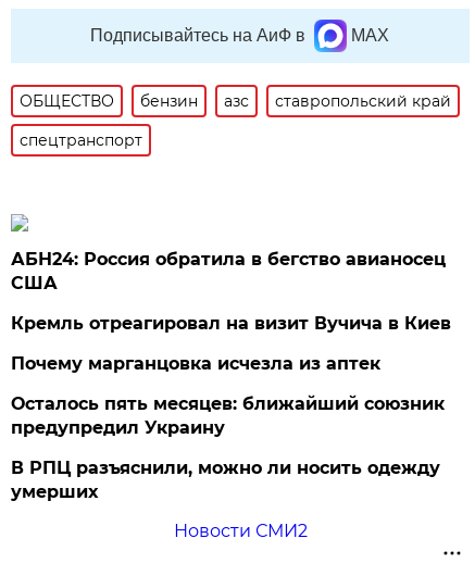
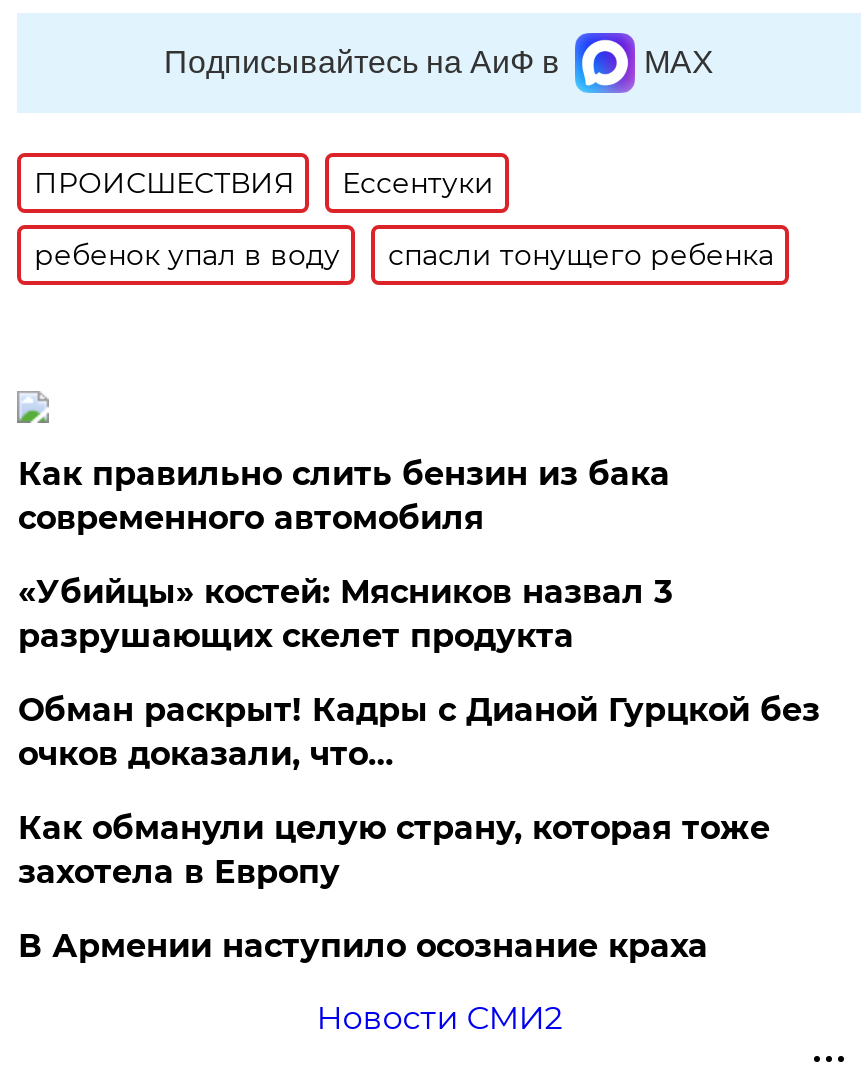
- ОБЩЕСТВО
- бензин
- азс
- ставропольский край
+ ПРОИСШЕСТВИЯ
+ Ессентуки

- спецтранспорт
+ ребенок упал в воду
+ спасли тонущего ребенка

- АБН24: Россия обратила в бегство авианосец
- США
+ Как правильно слить бензин из бака
+ современного автомобиля

- Кремль отреагировал на визит Вучича в Киев
+ «Убийцы» костей: Мясников назвал 3
+ разрушающих скелет продукта

- Почему марганцовка исчезла из аптек
+ Обман раскрыт! Кадры с Дианой Гурцкой без
+ очков доказали, что…

- Осталось пять месяцев: ближайший союзник
- предупредил Украину
+ Как обманули целую страну, которая тоже
+ захотела в Европу

- В РПЦ разъяснили, можно ли носить одежду
- умерших
+ В Армении наступило осознание краха
